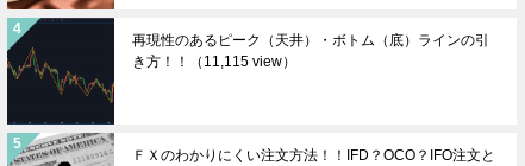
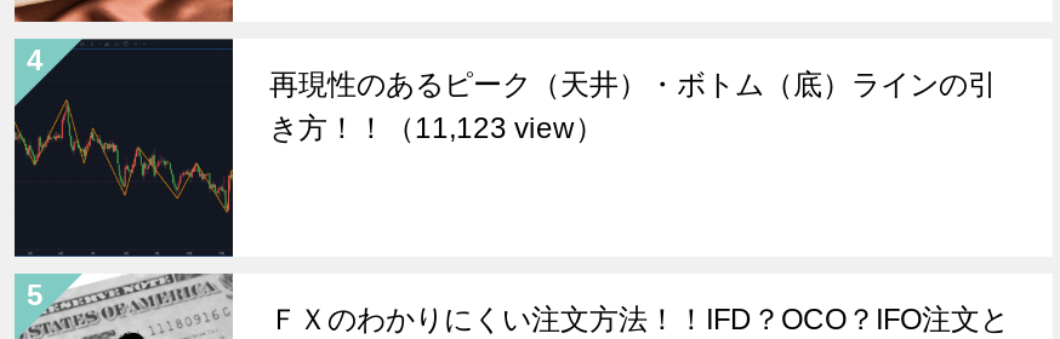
- き方！！（11,115 view）
+ き方！！（11,123 view）
